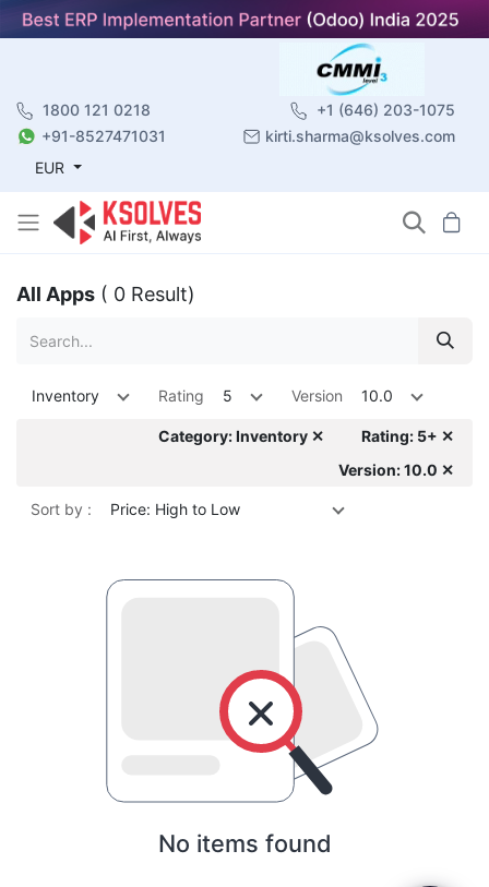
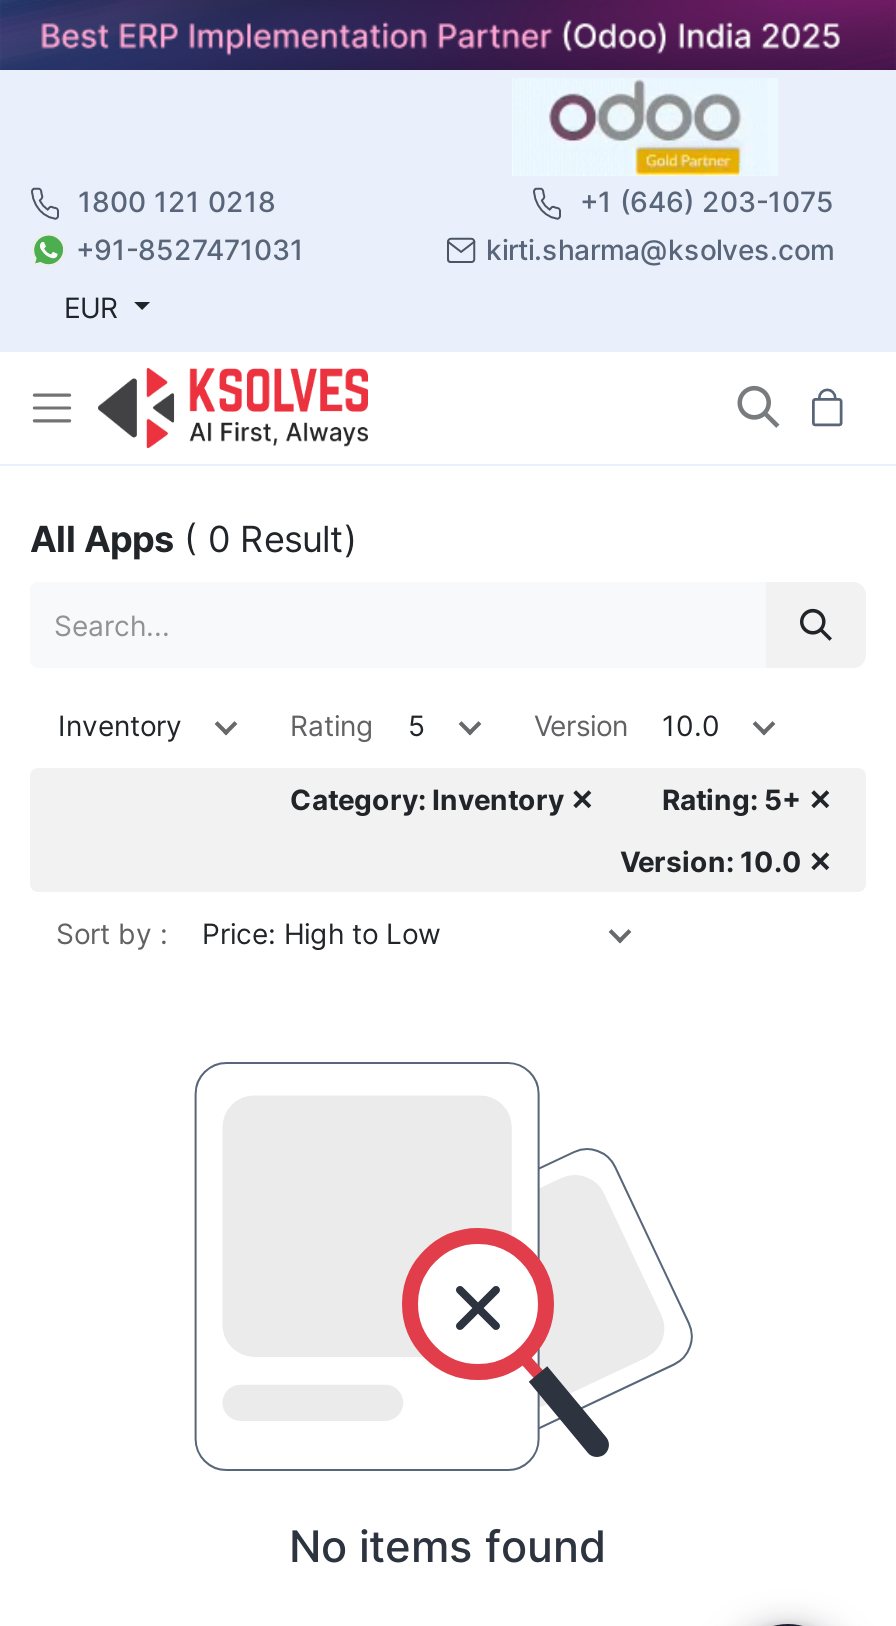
- [image]
+ [image]
